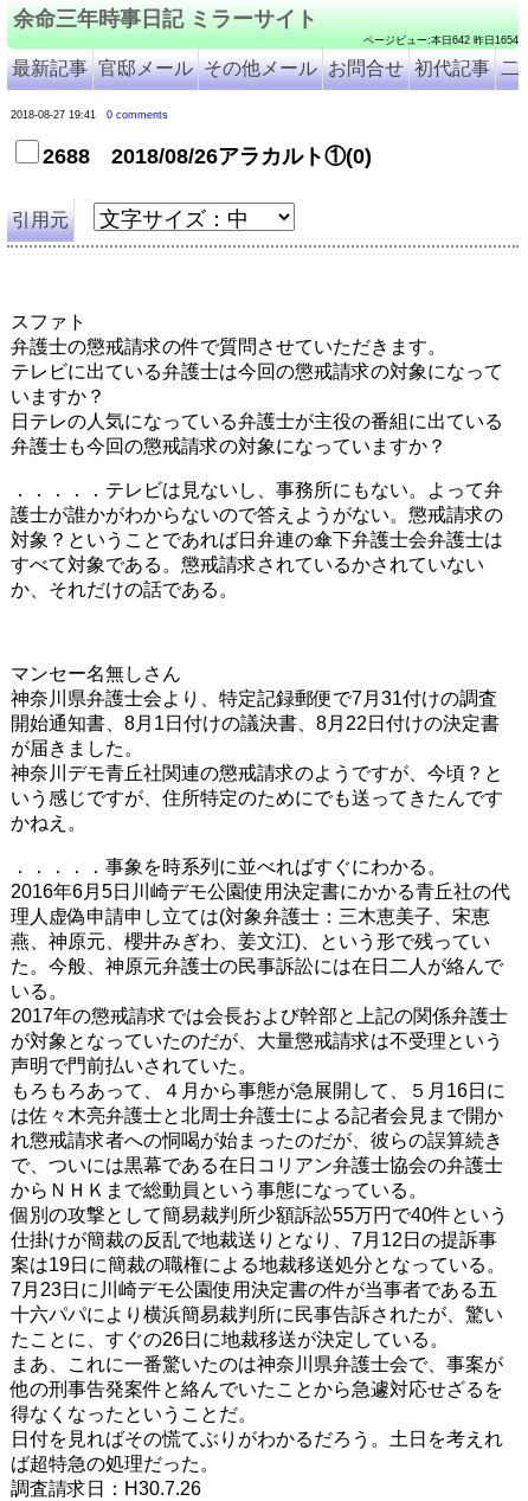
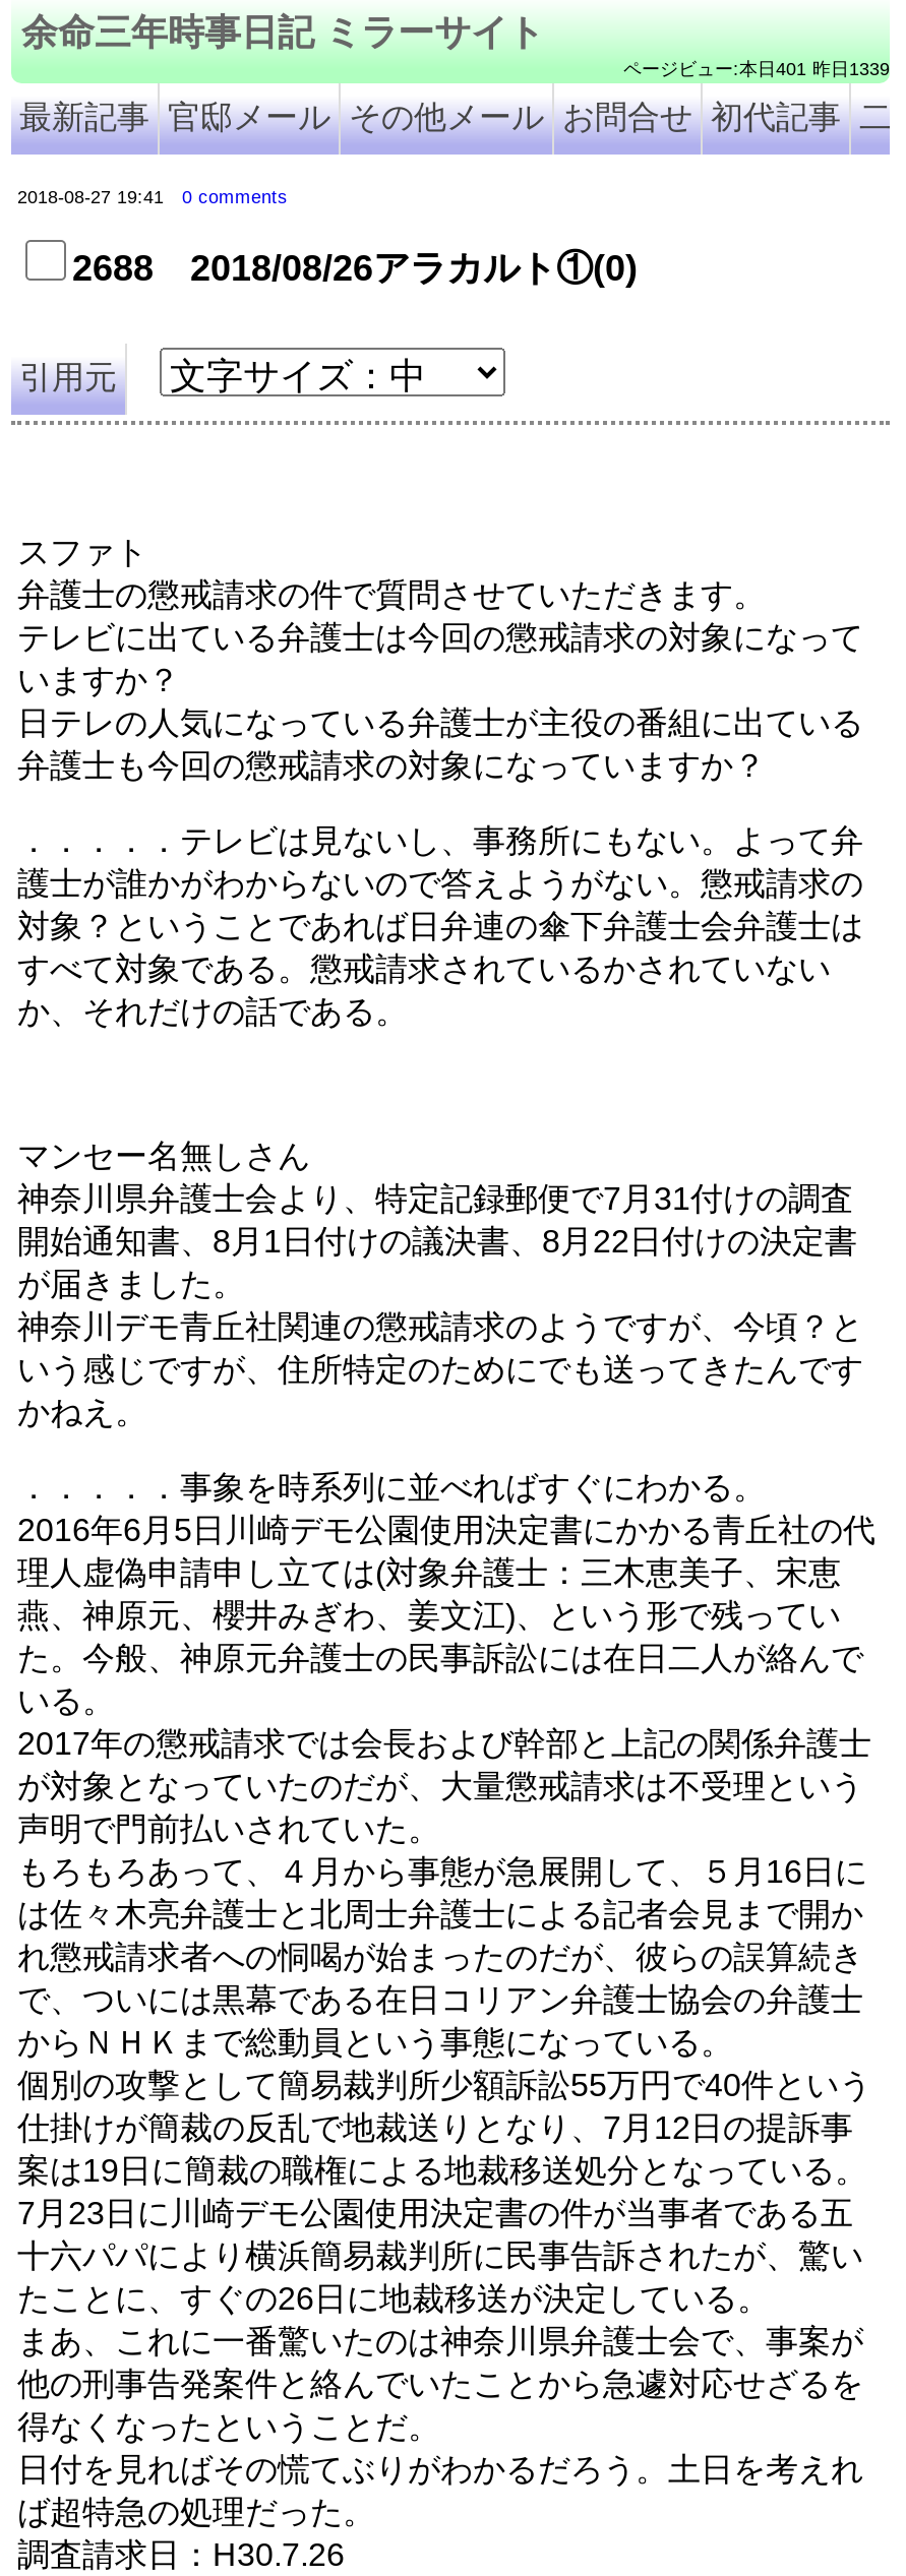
- ページビュー:本日642 昨日1654
+ ページビュー:本日401 昨日1339
